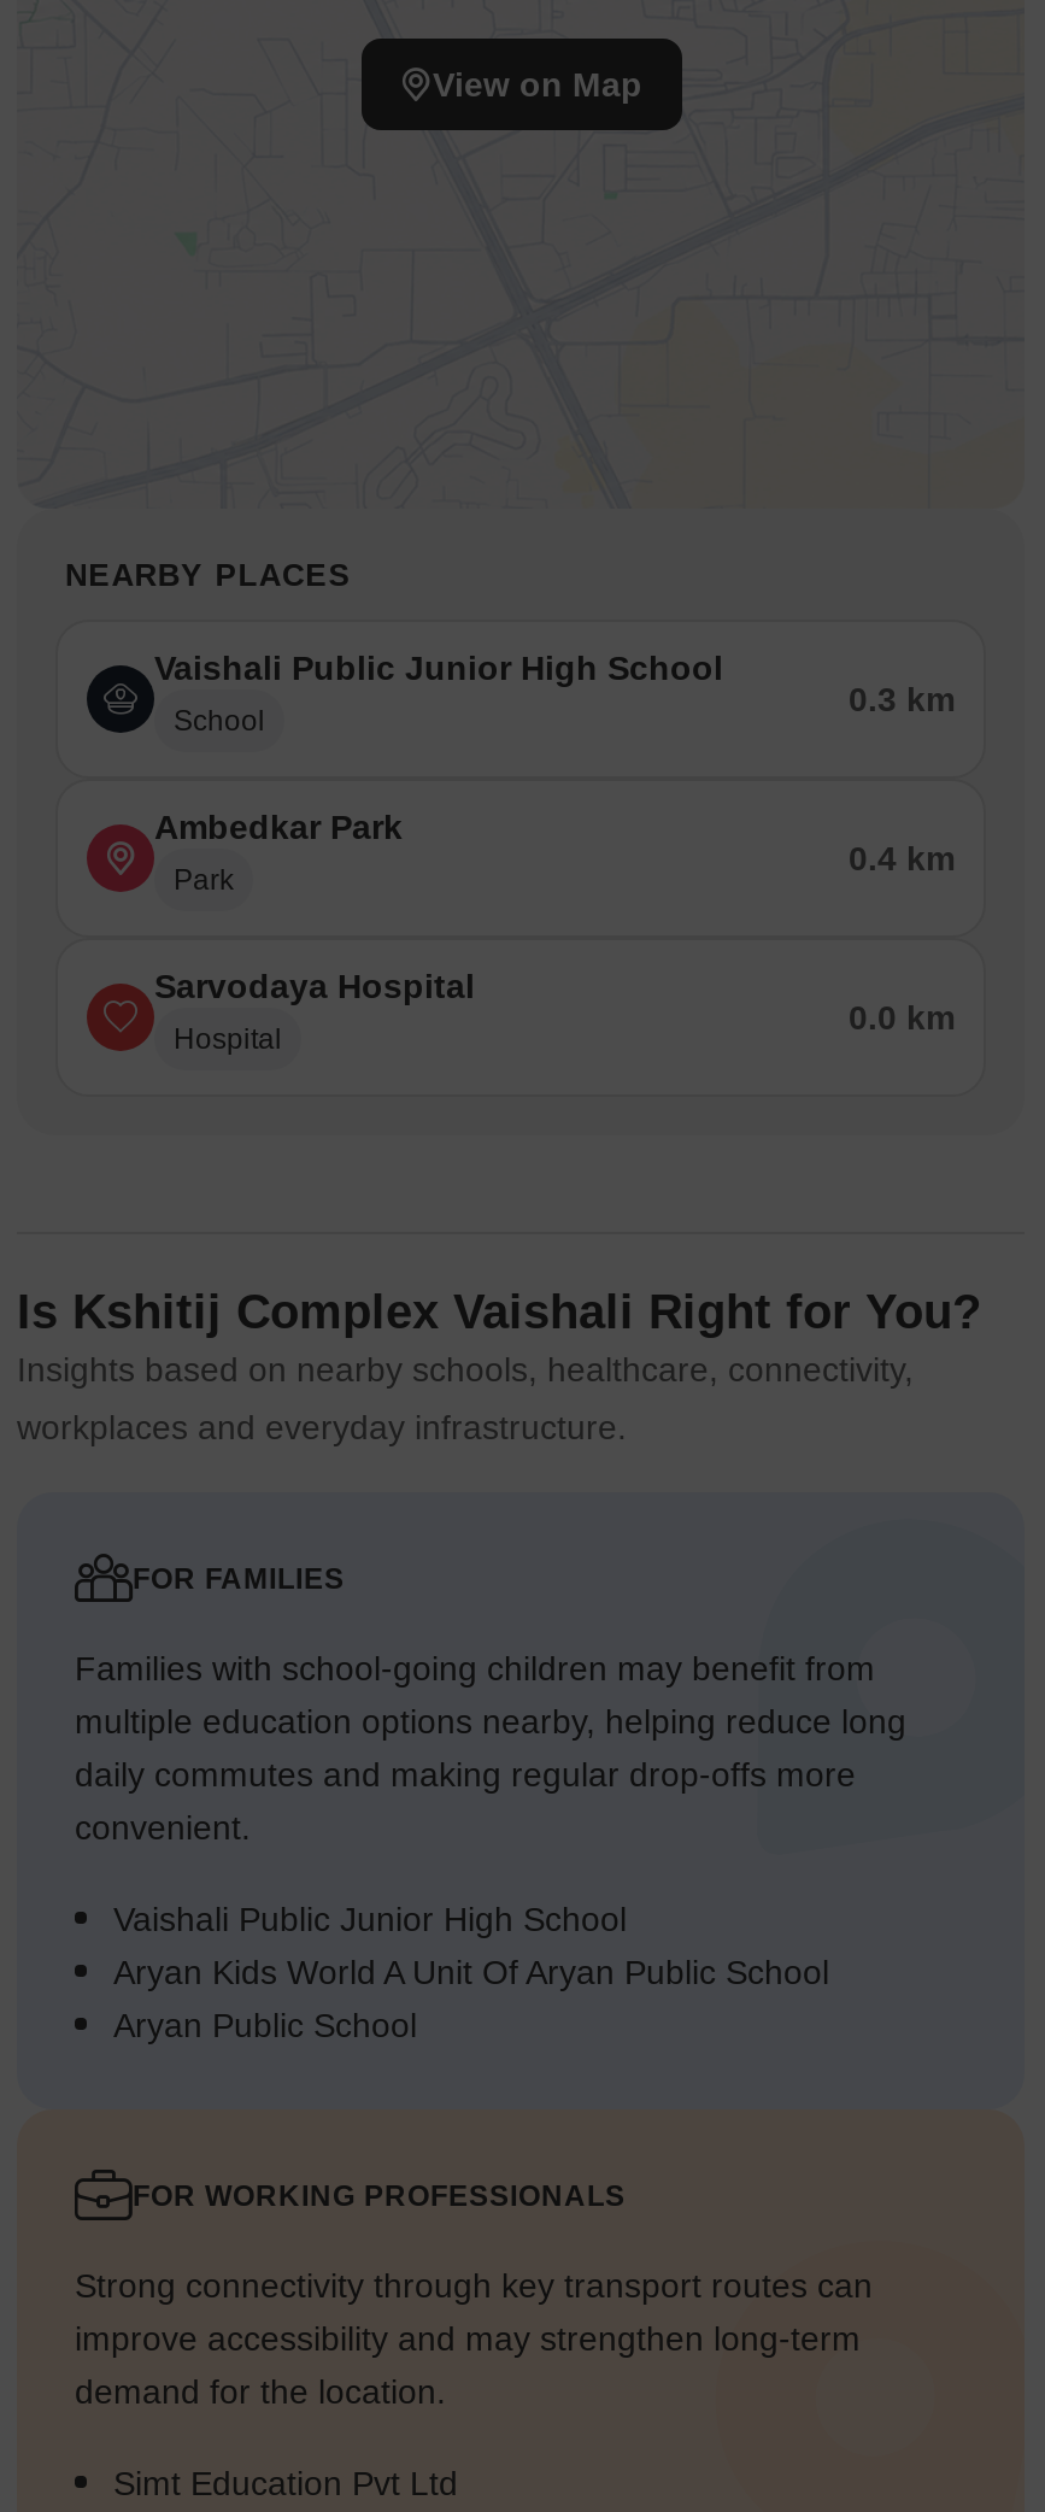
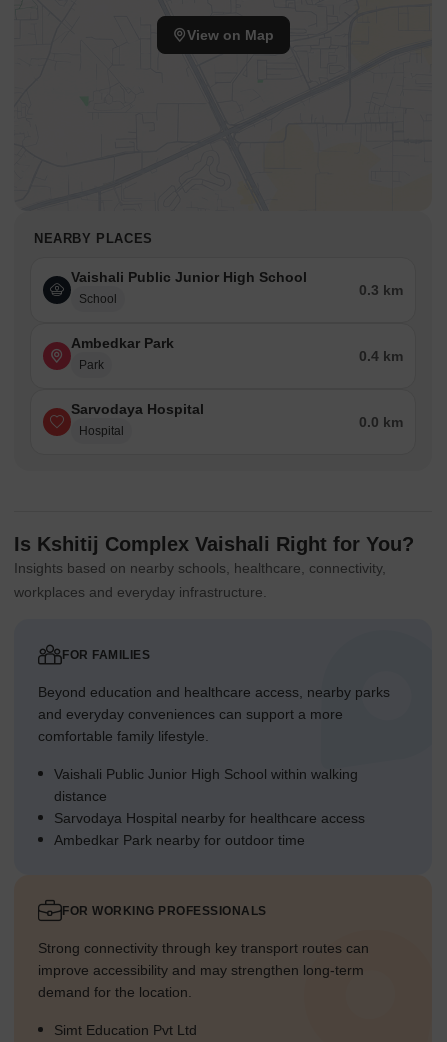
- Families with school-going children may benefit from
- multiple education options nearby, helping reduce long
- daily commutes and making regular drop-offs more
- convenient.
+ Beyond education and healthcare access, nearby parks
+ and everyday conveniences can support a more
+ comfortable family lifestyle.

- Vaishali Public Junior High School
- Aryan Kids World A Unit Of Aryan Public School
- Aryan Public School
+ Vaishali Public Junior High School within walking
+ distance
+ Sarvodaya Hospital nearby for healthcare access
+ Ambedkar Park nearby for outdoor time
